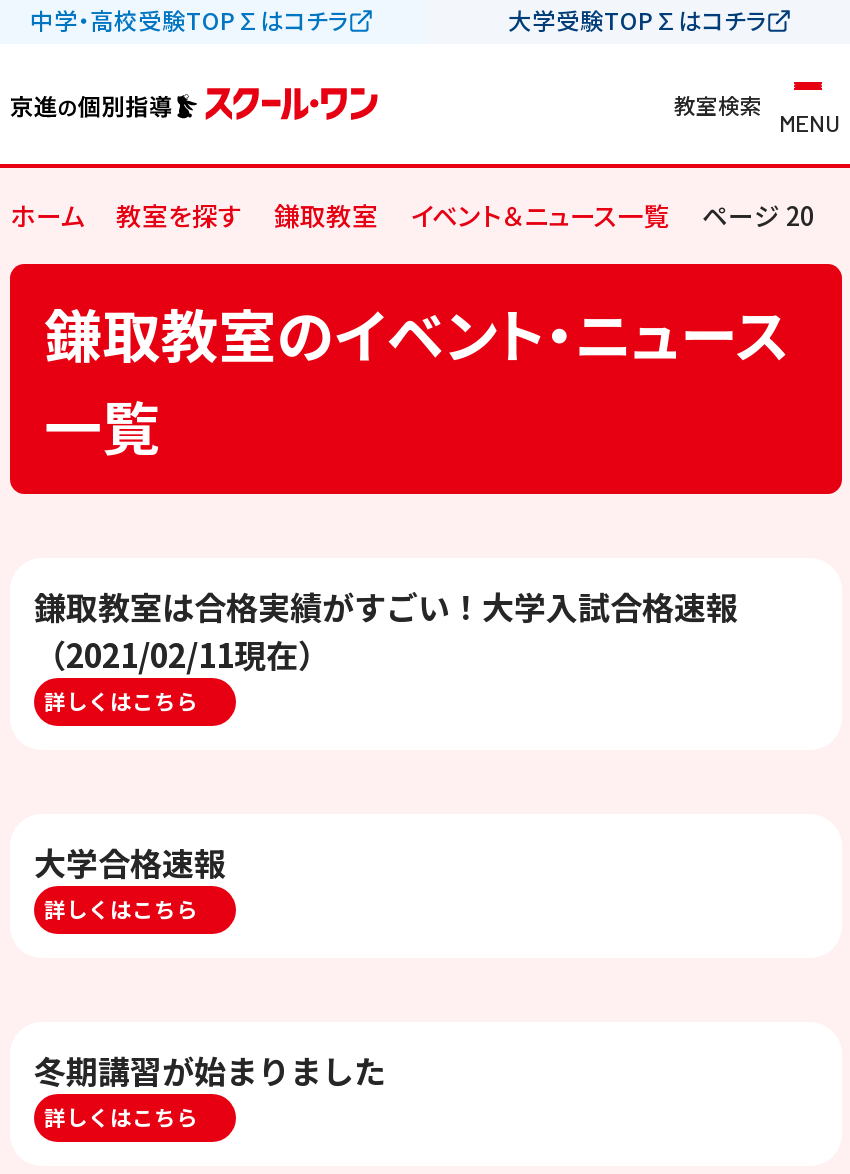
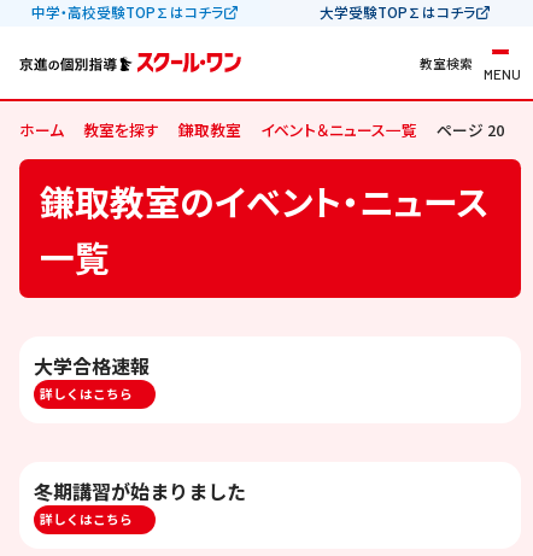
- 鎌取教室は合格実績がすごい！大学入試合格速報
- （2021/02/11現在）
- 詳しくはこちら
